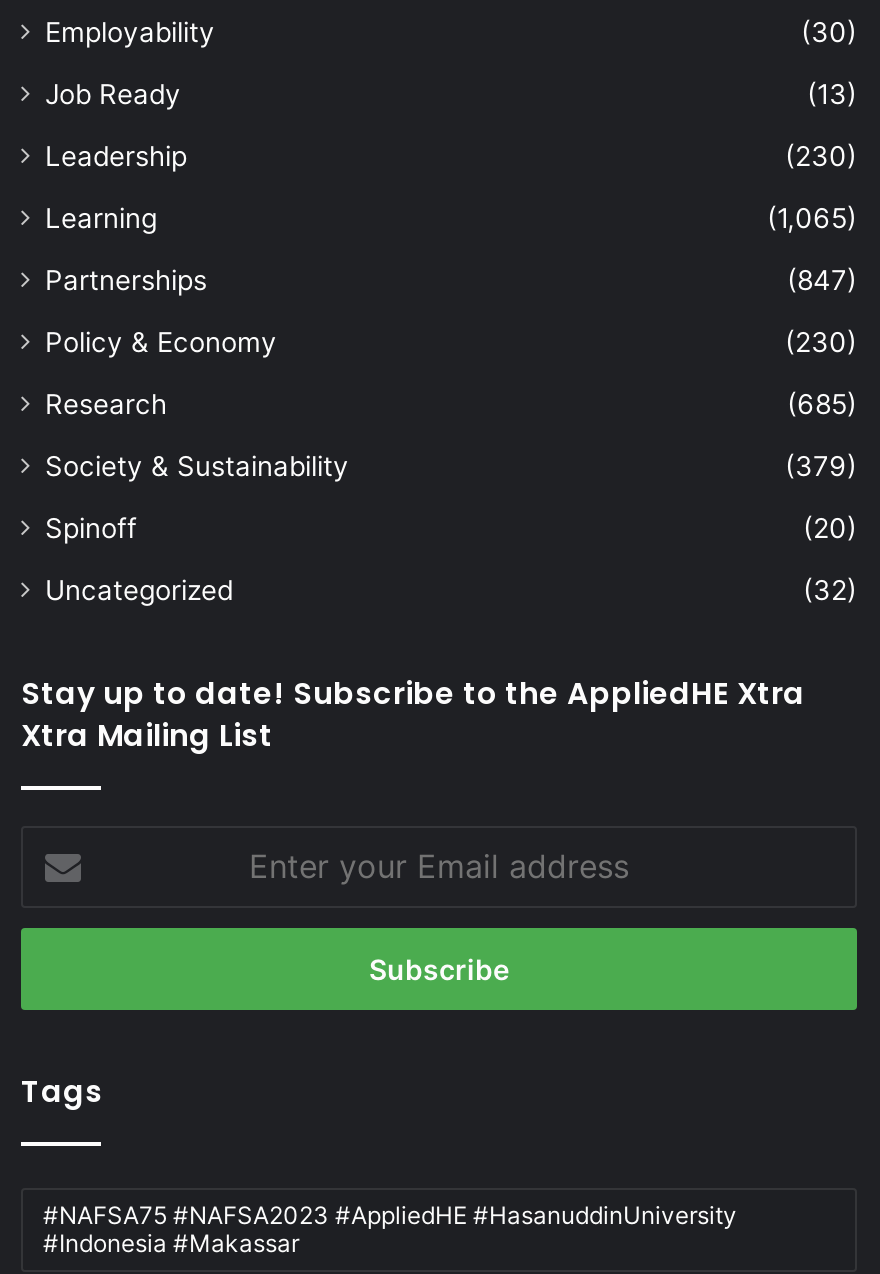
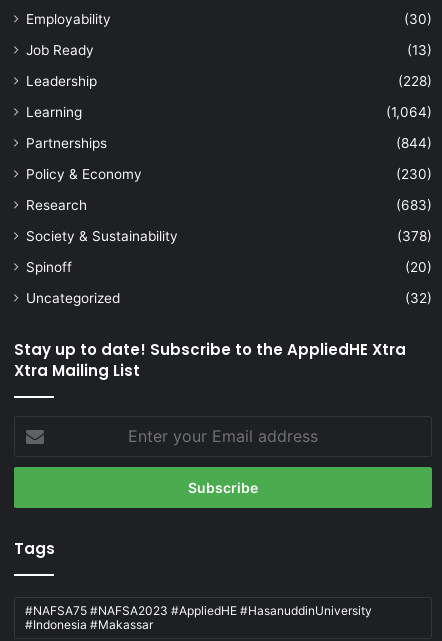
- (230)
+ (228)

- (1,065)
+ (1,064)

- (847)
+ (844)

- (685)
+ (683)

- (379)
+ (378)
